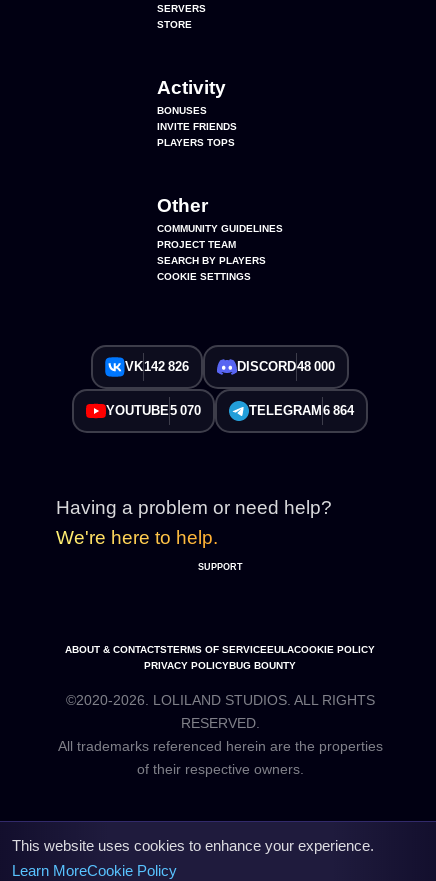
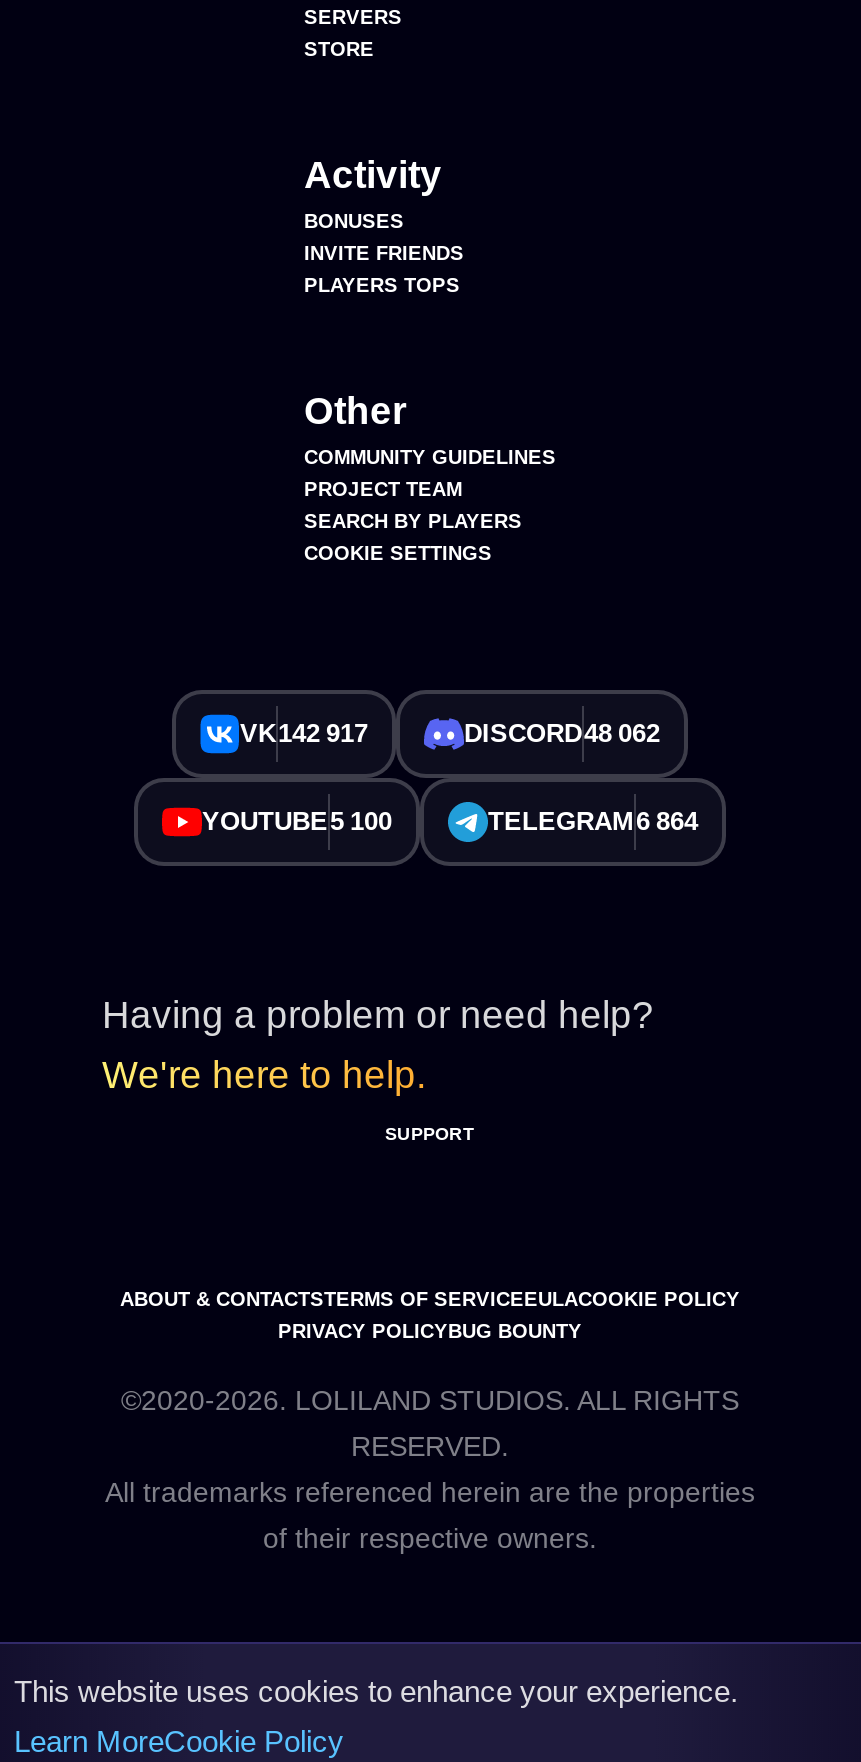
- VK142 826
+ VK142 917

- DISCORD48 000
+ DISCORD48 062

- YOUTUBE5 070
+ YOUTUBE5 100
